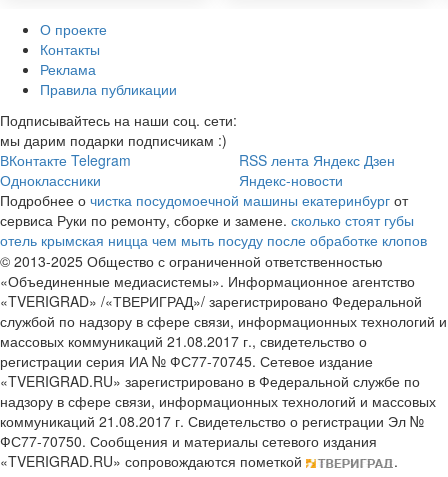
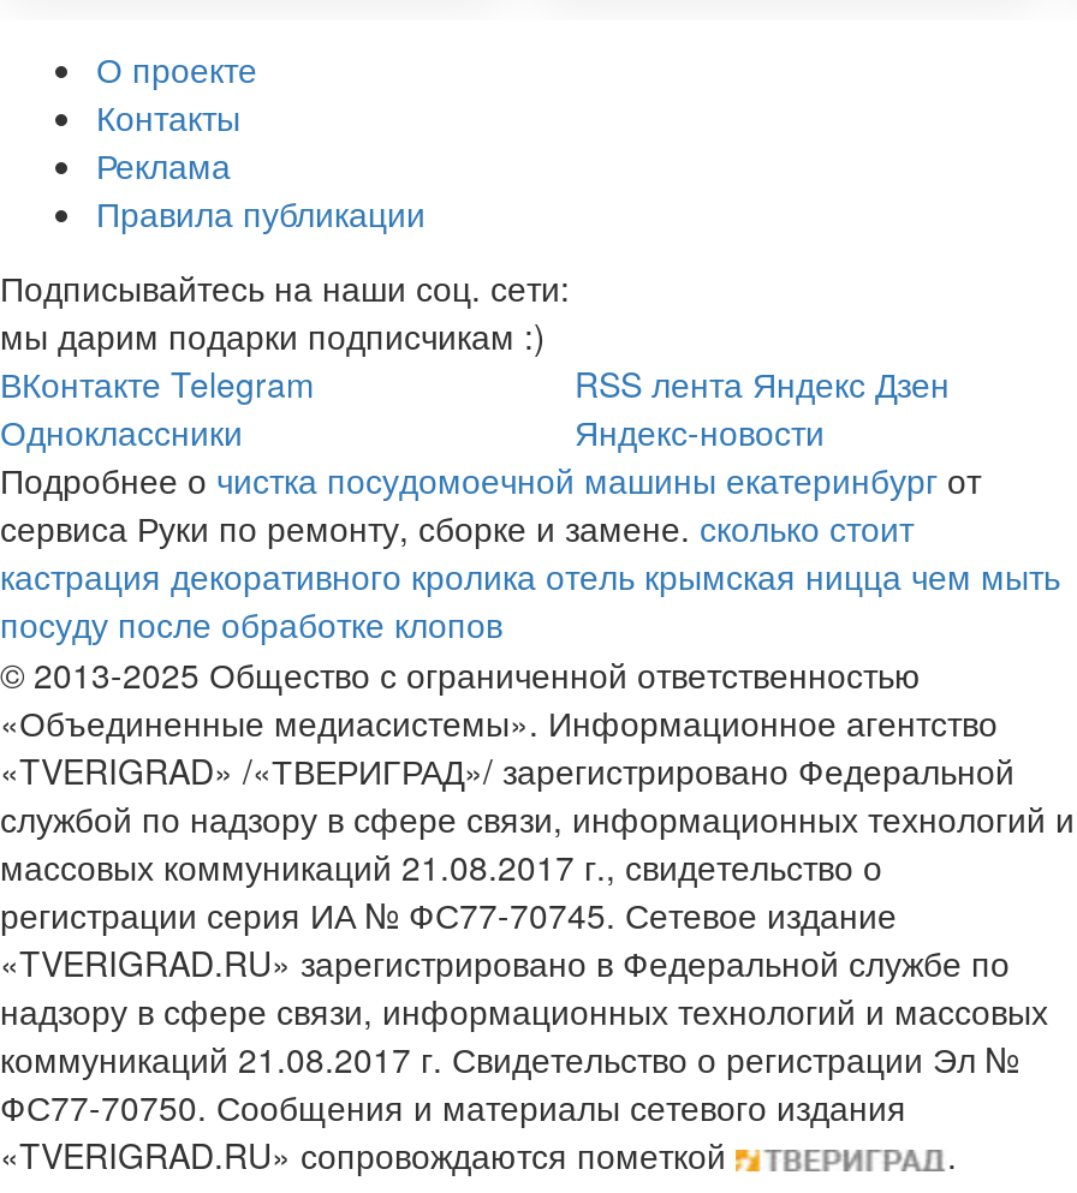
- сервиса Руки по ремонту, сборке и замене. сколько стоят губы
- отель крымская ницца чем мыть посуду после обработке клопов
+ сервиса Руки по ремонту, сборке и замене. сколько стоит
+ кастрация декоративного кролика отель крымская ницца чем мыть
+ посуду после обработке клопов
